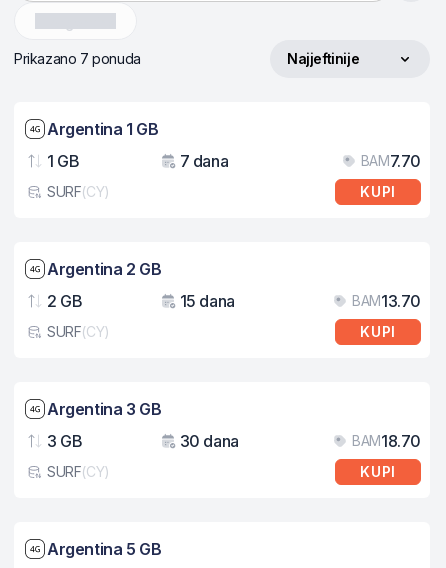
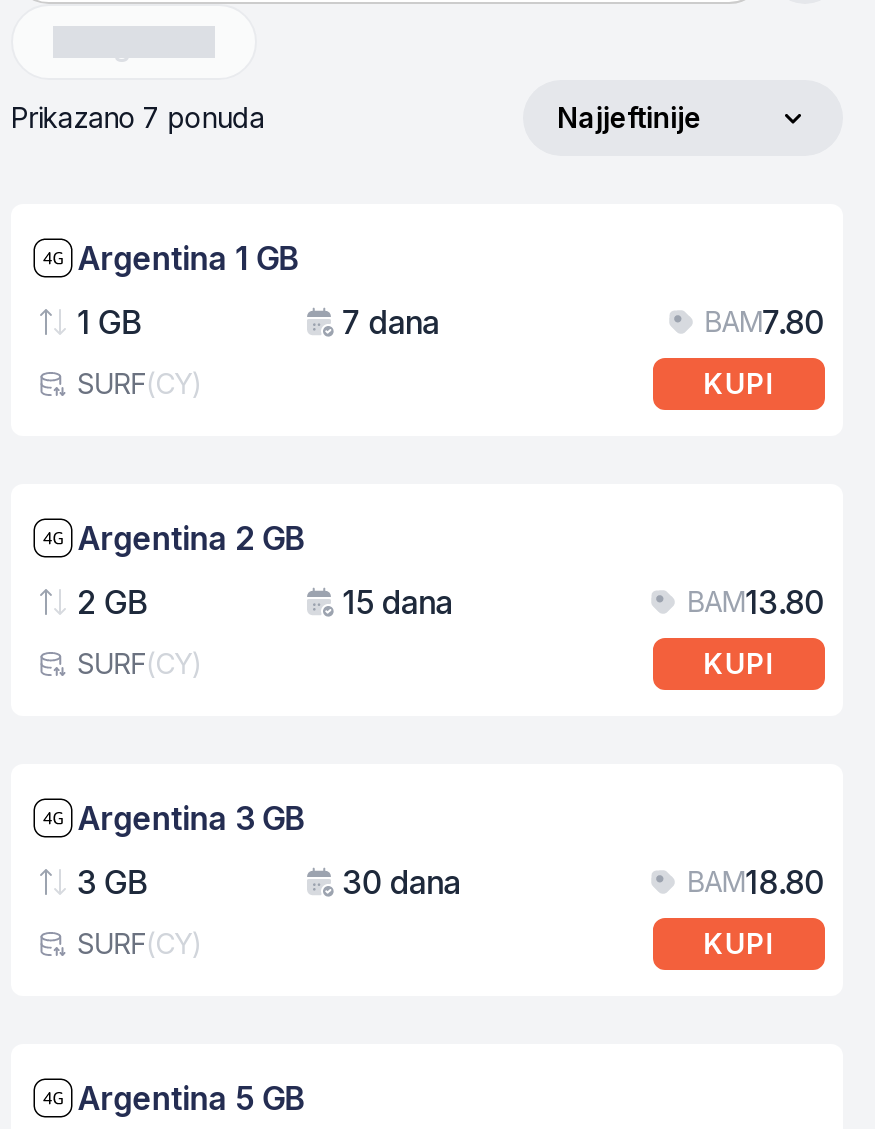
- BAM7.70
+ BAM7.80

- BAM13.70
+ BAM13.80

- BAM18.70
+ BAM18.80
